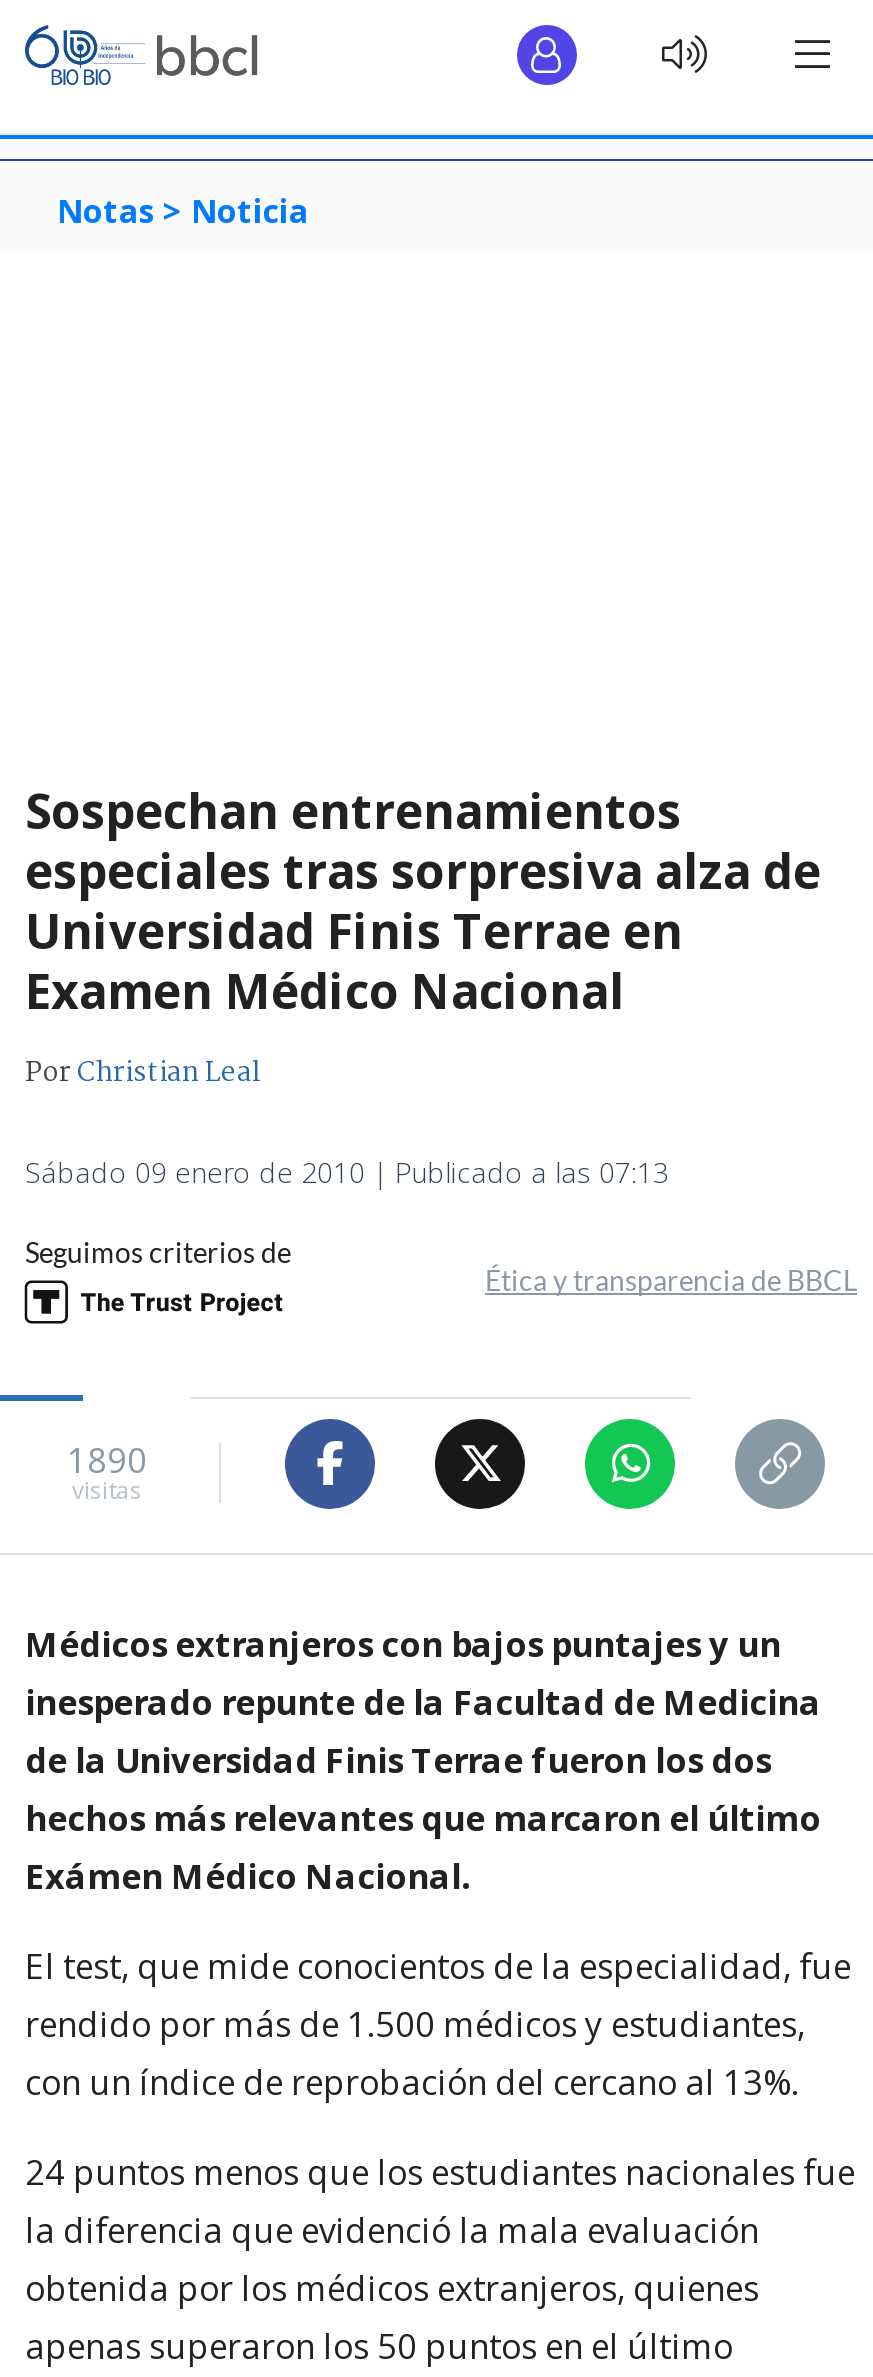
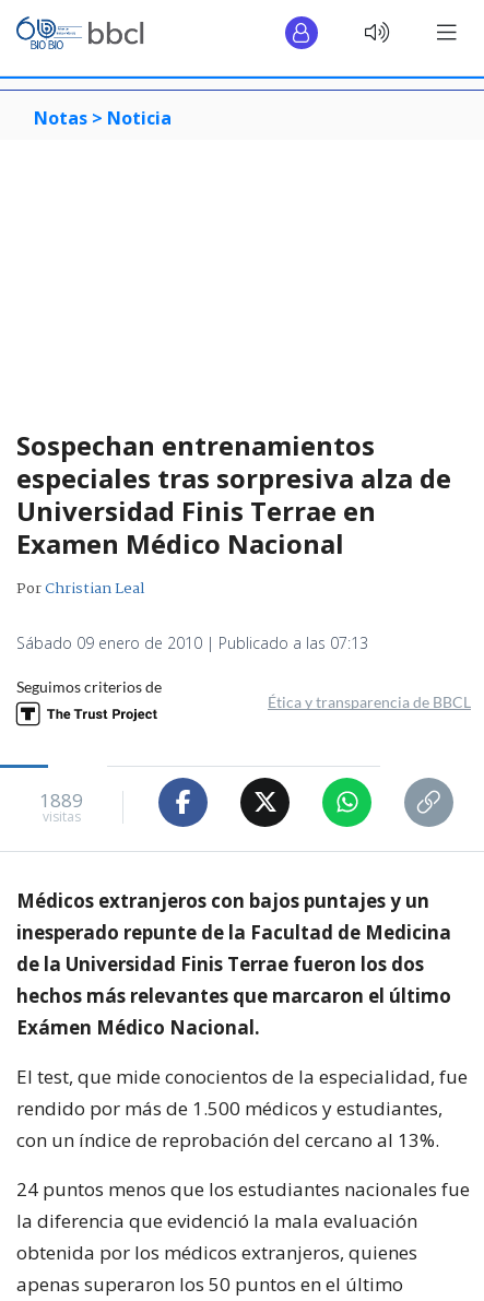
- 1890
+ 1889
